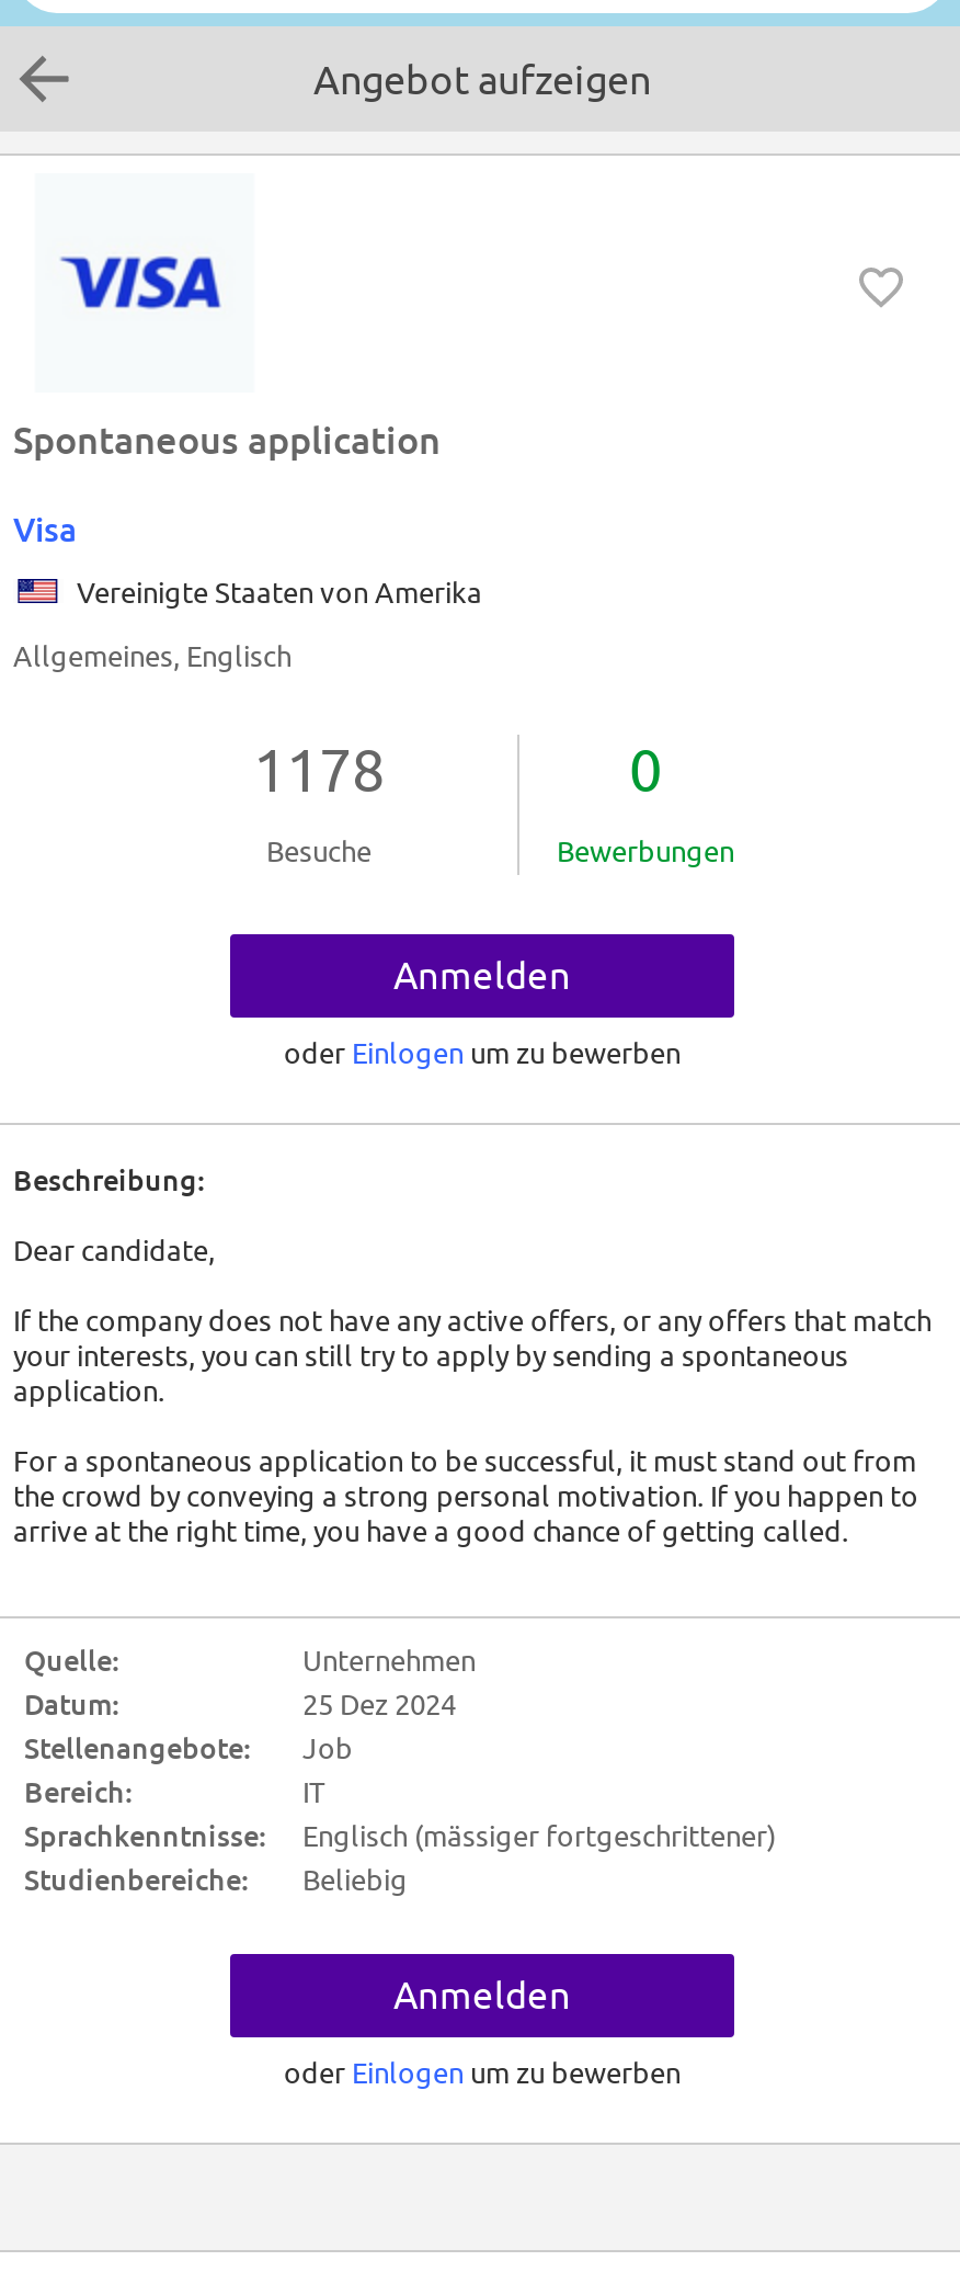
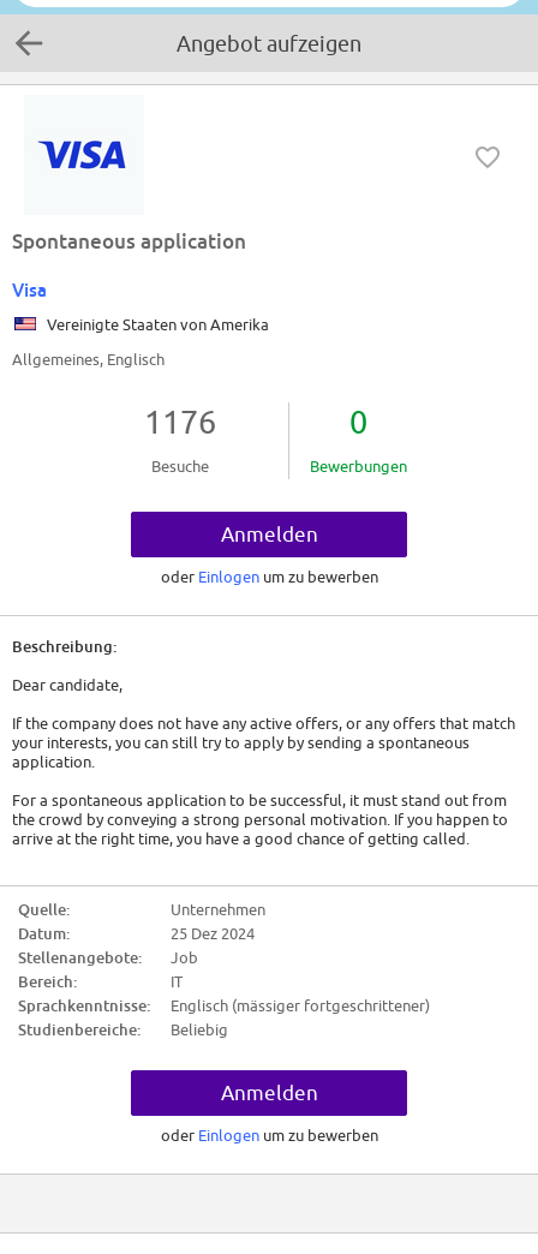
- 1178
+ 1176
